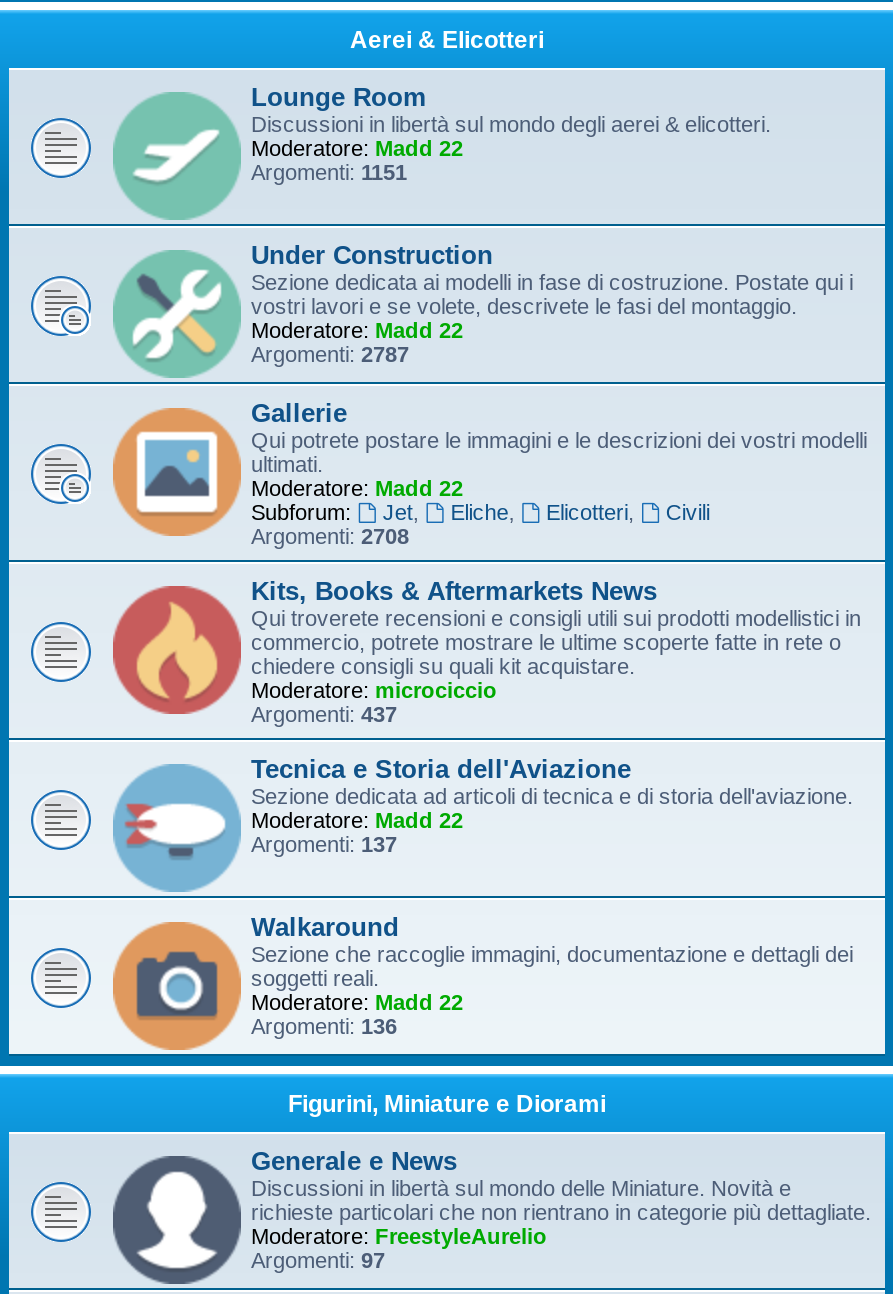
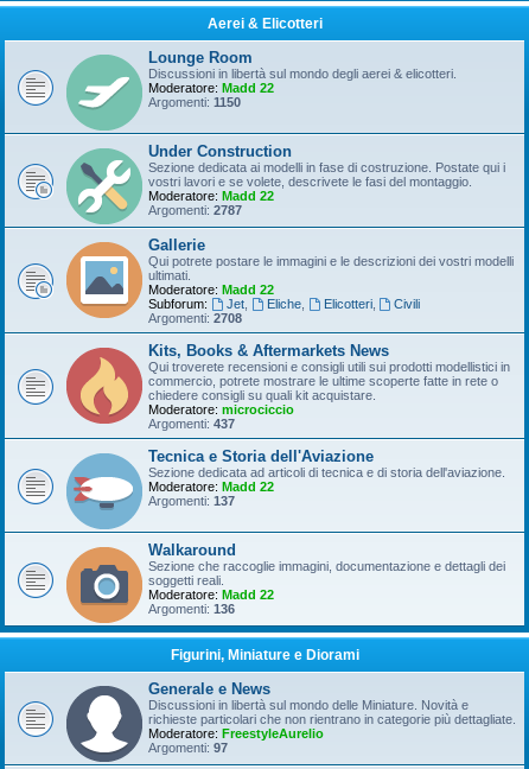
- Argomenti: 1151
+ Argomenti: 1150
